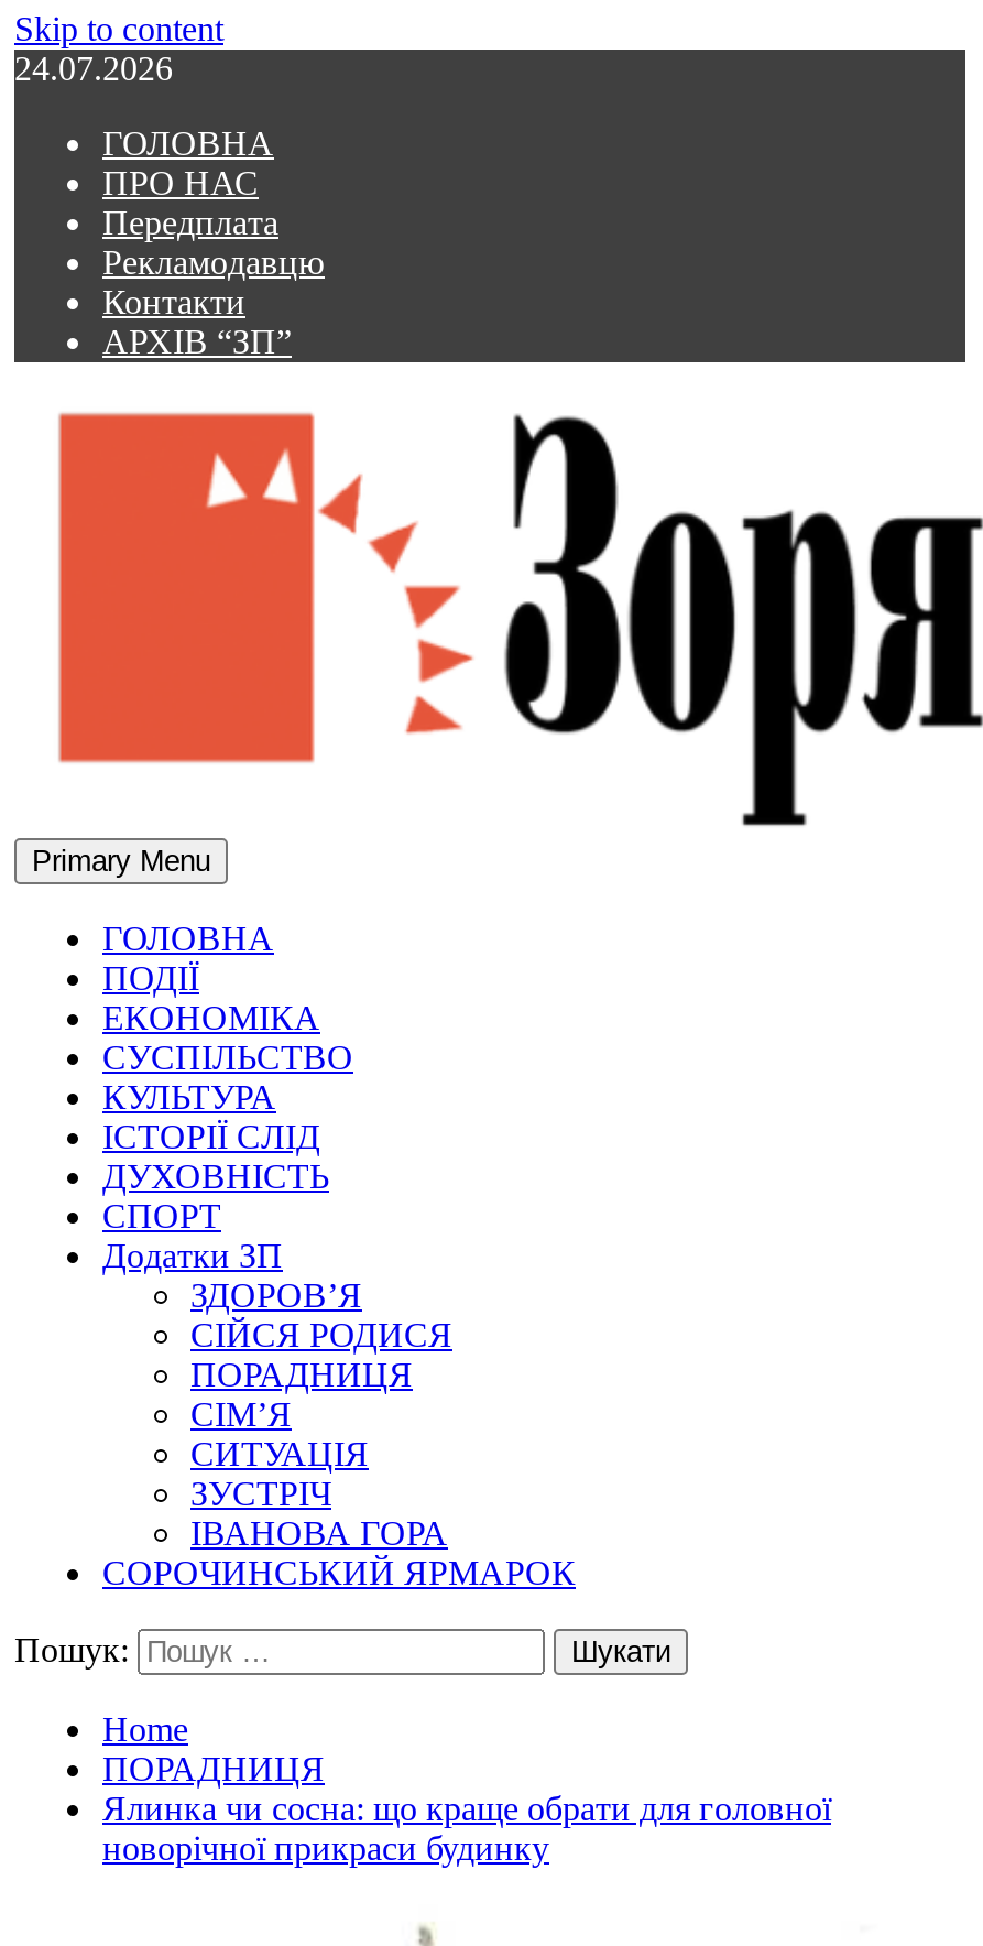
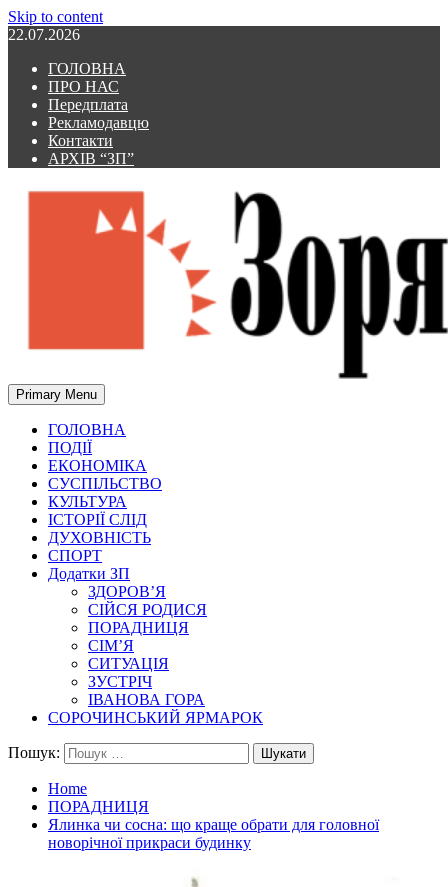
- 24.07.2026
+ 22.07.2026
